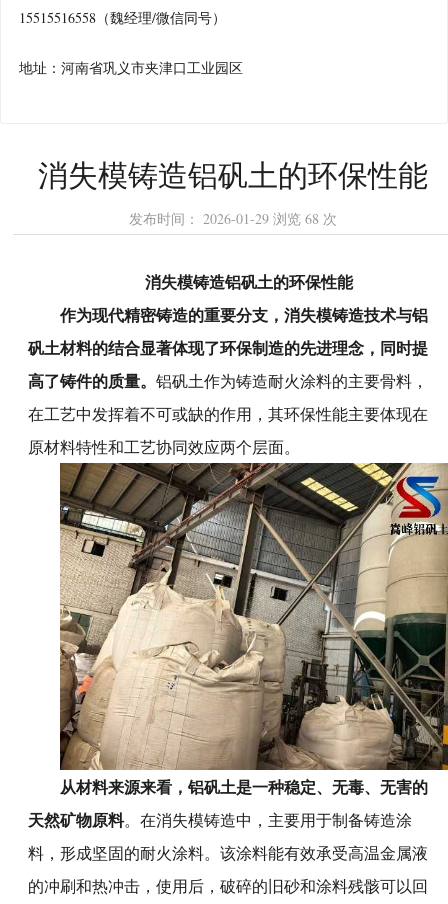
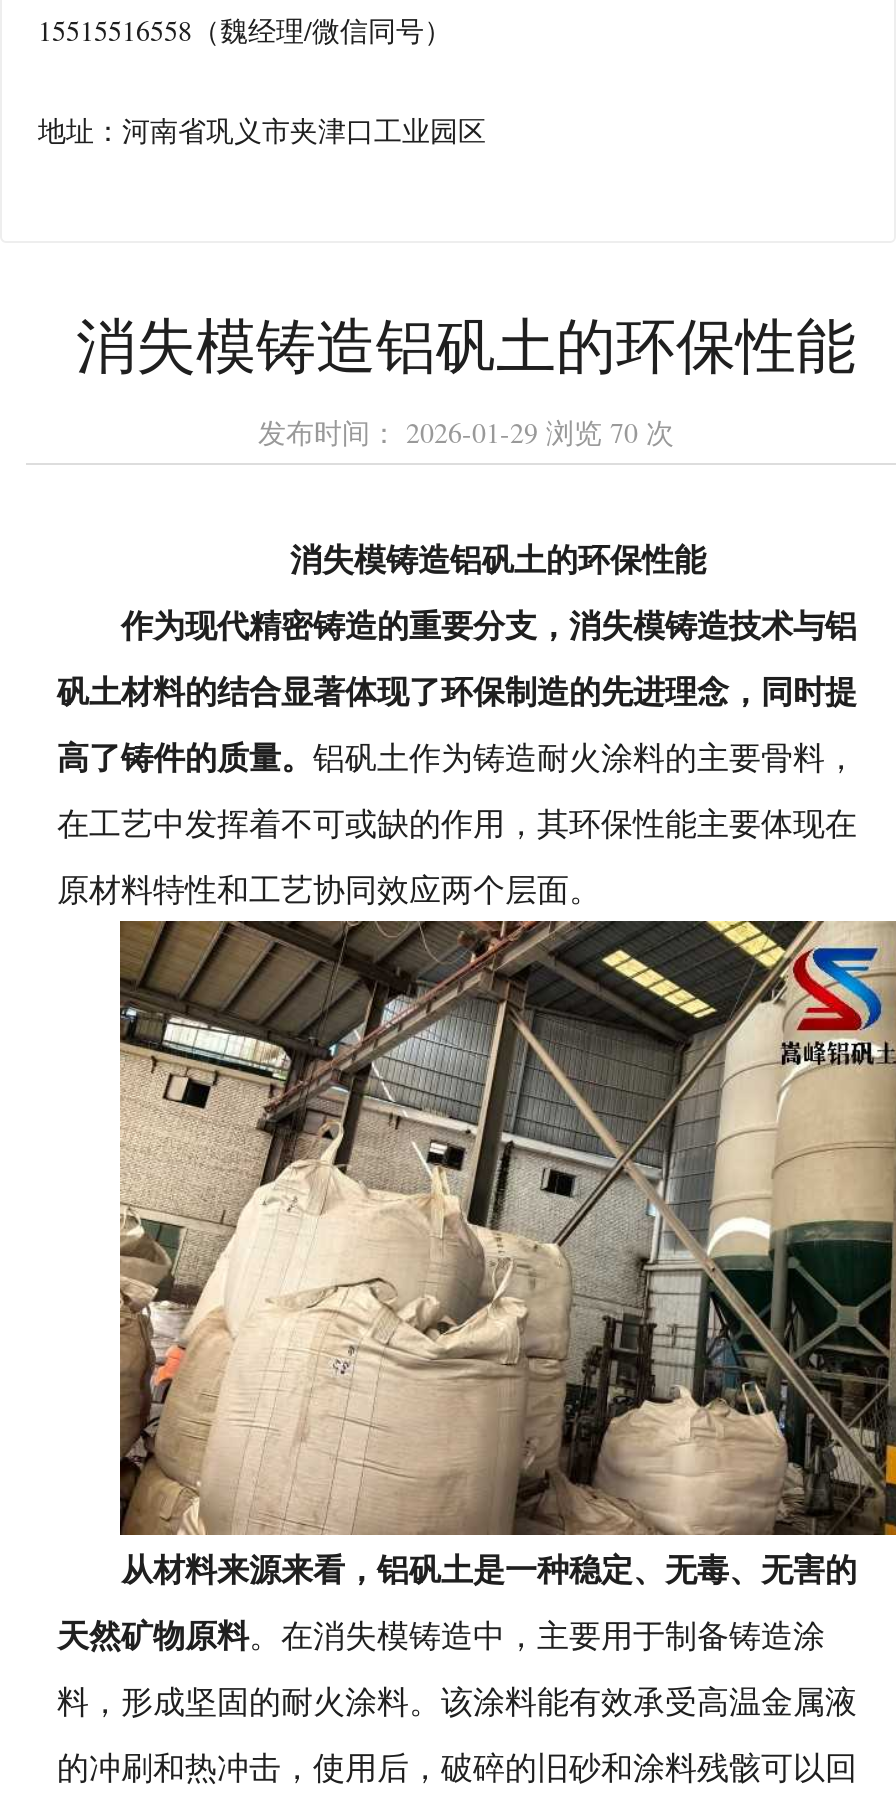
- 发布时间：2026-01-29浏览68 次
+ 发布时间：2026-01-29浏览70 次
